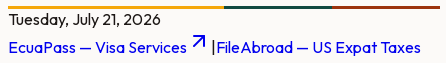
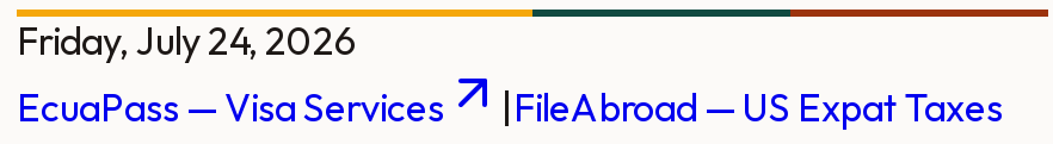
- Tuesday, July 21, 2026
+ Friday, July 24, 2026
